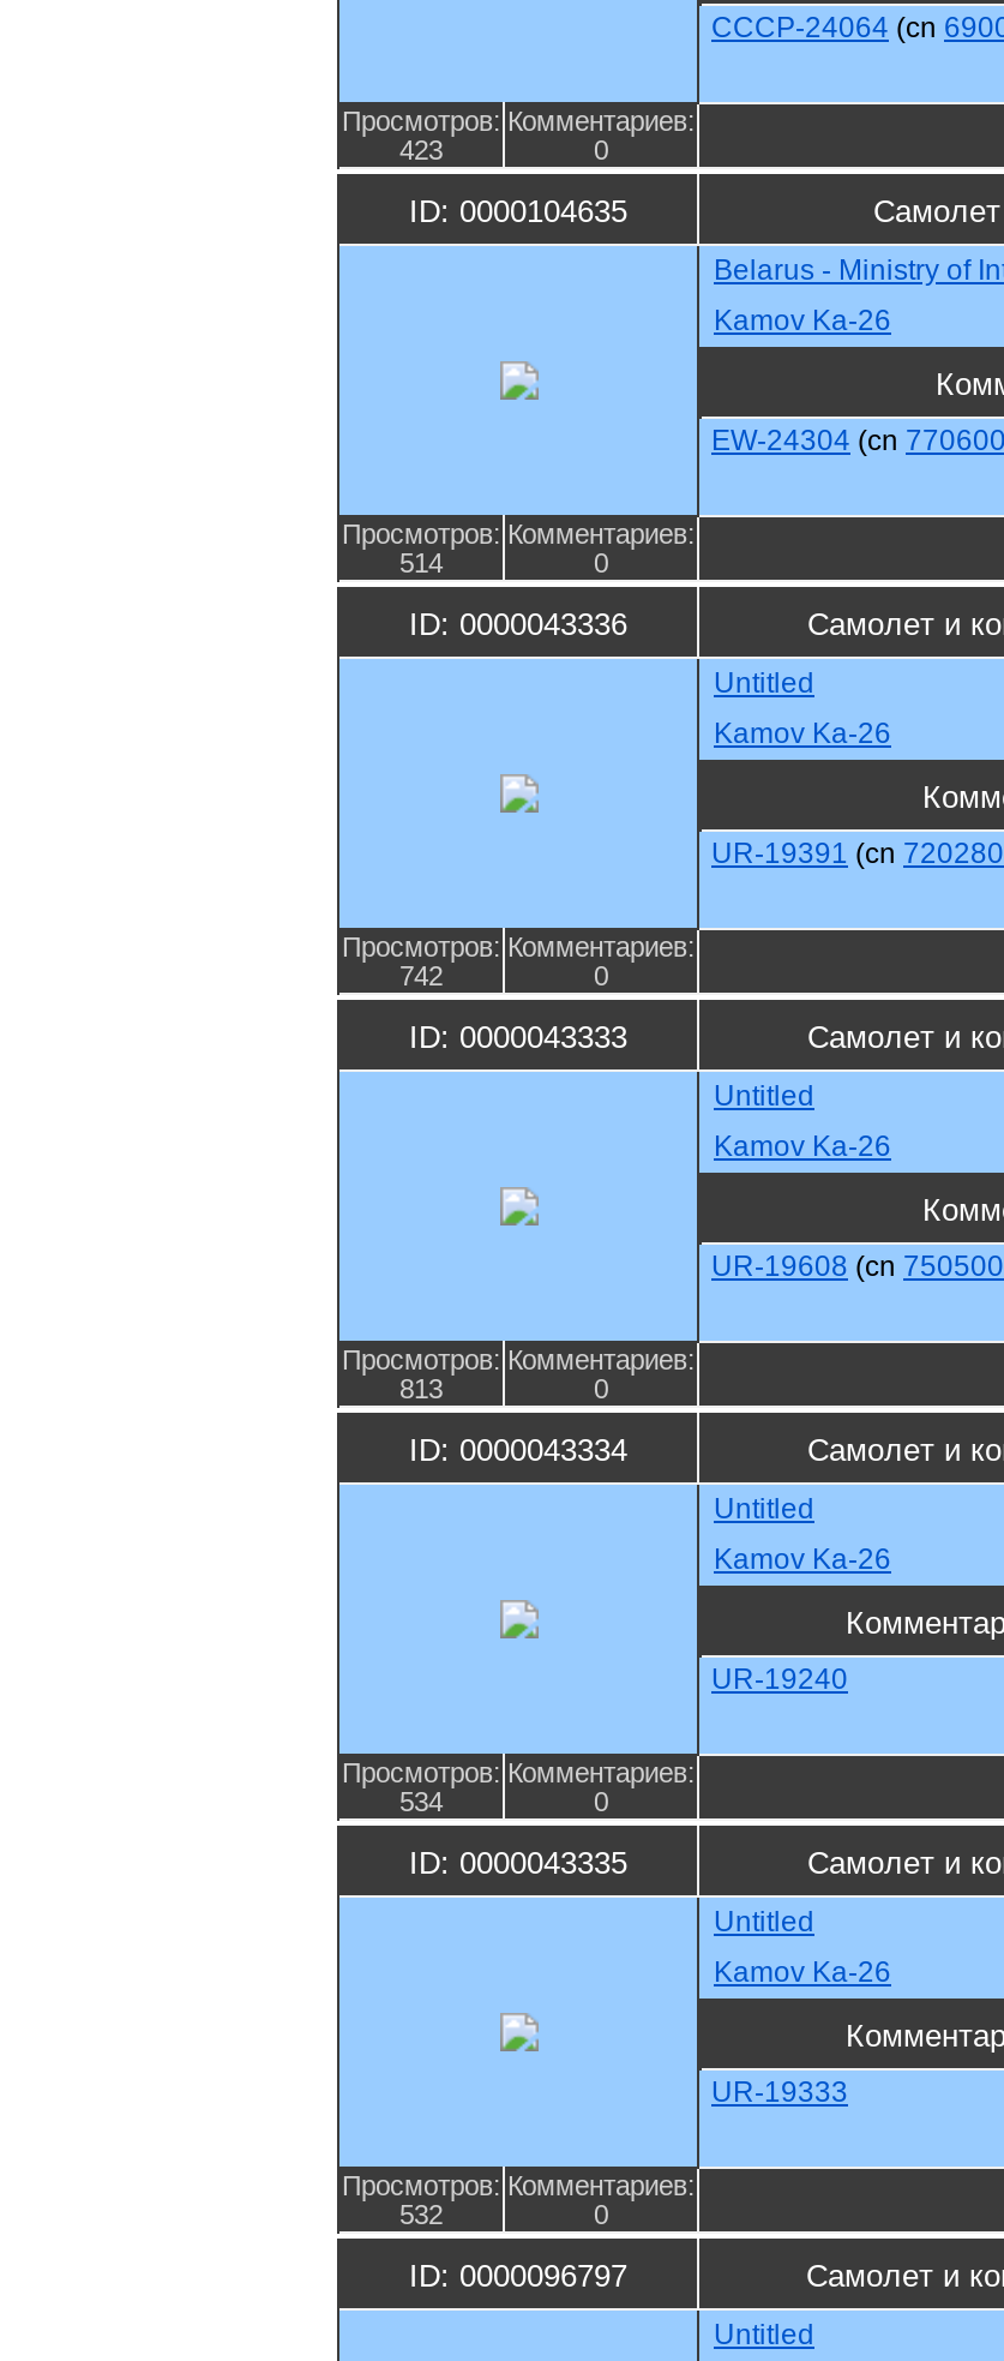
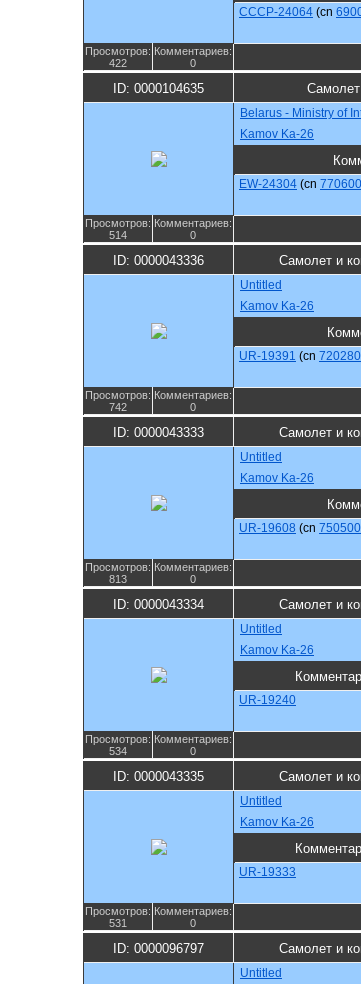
- 423
+ 422

- 532
+ 531
